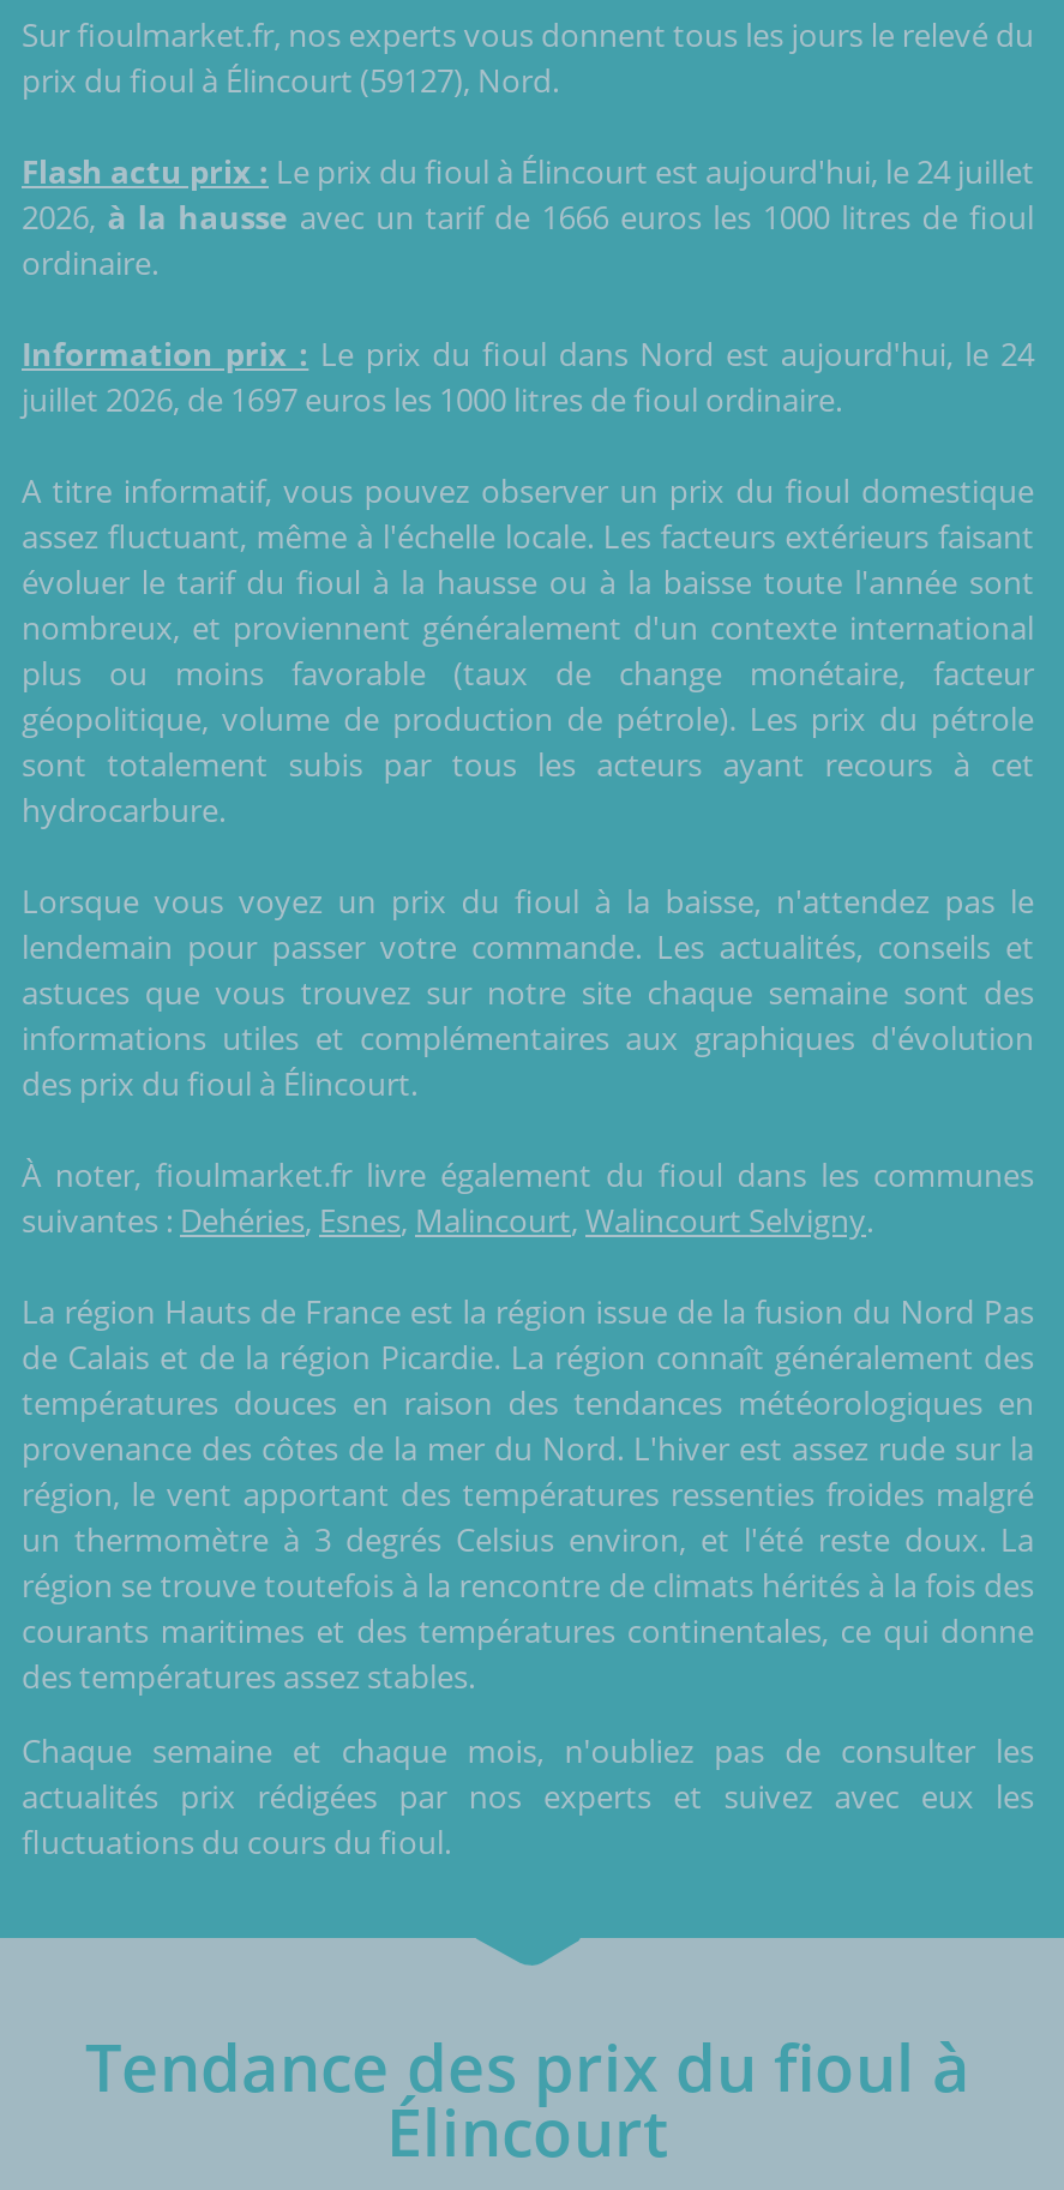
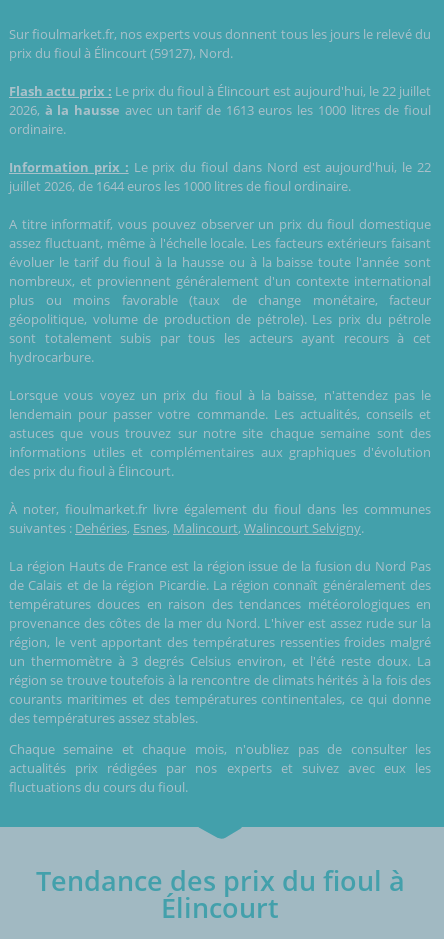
- Flash actu prix : Le prix du fioul à Élincourt est aujourd'hui, le 24 juillet
+ Flash actu prix : Le prix du fioul à Élincourt est aujourd'hui, le 22 juillet

- 2026, à la hausse avec un tarif de 1666 euros les 1000 litres de fioul
+ 2026, à la hausse avec un tarif de 1613 euros les 1000 litres de fioul

- Information prix : Le prix du fioul dans Nord est aujourd'hui, le 24
+ Information prix : Le prix du fioul dans Nord est aujourd'hui, le 22

- juillet 2026, de 1697 euros les 1000 litres de fioul ordinaire.
+ juillet 2026, de 1644 euros les 1000 litres de fioul ordinaire.
